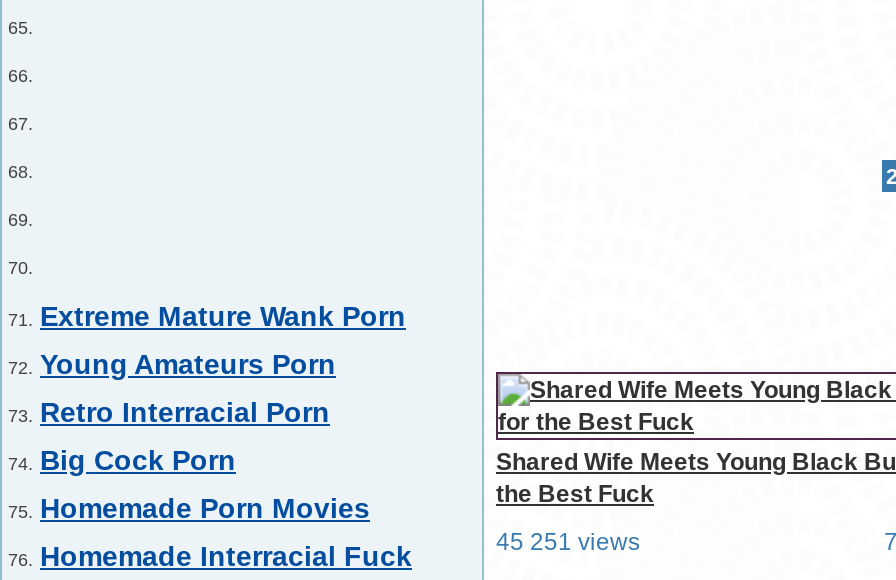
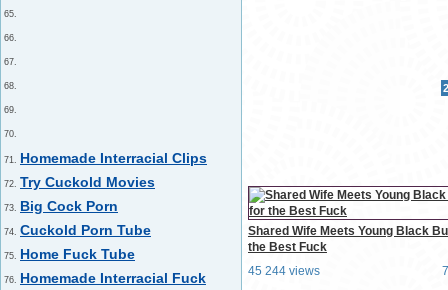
- 71. Extreme Mature Wank Porn
+ 71. Homemade Interracial Clips

- 72. Young Amateurs Porn
+ 72. Try Cuckold Movies

- 73. Retro Interracial Porn
+ 73. Big Cock Porn

- 74. Big Cock Porn
+ 74. Cuckold Porn Tube

- 75. Homemade Porn Movies
+ 75. Home Fuck Tube

- 45 251 views
+ 45 244 views
